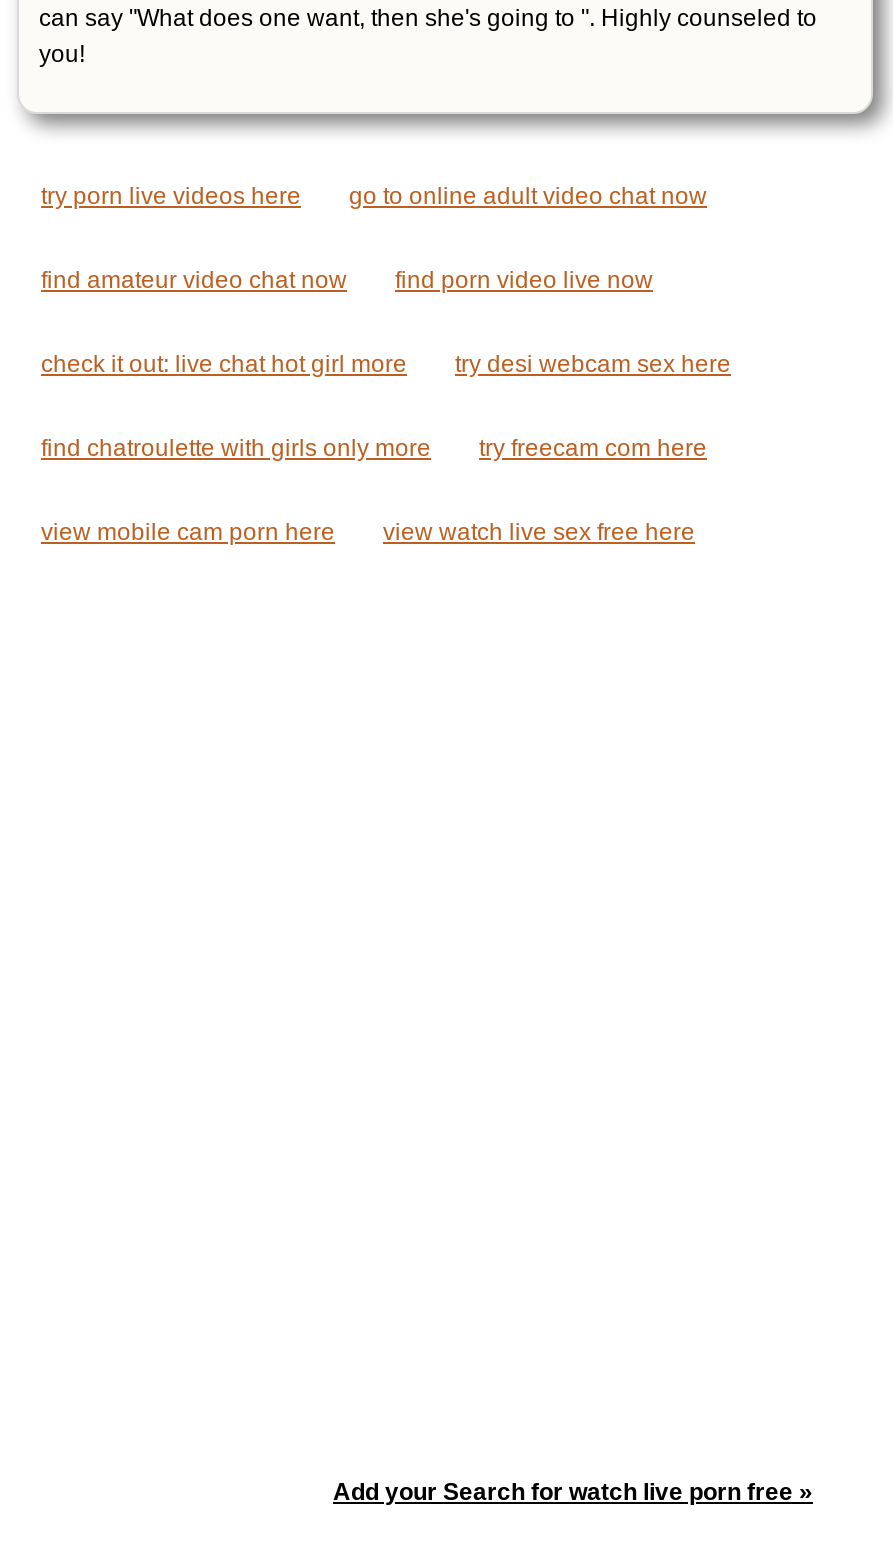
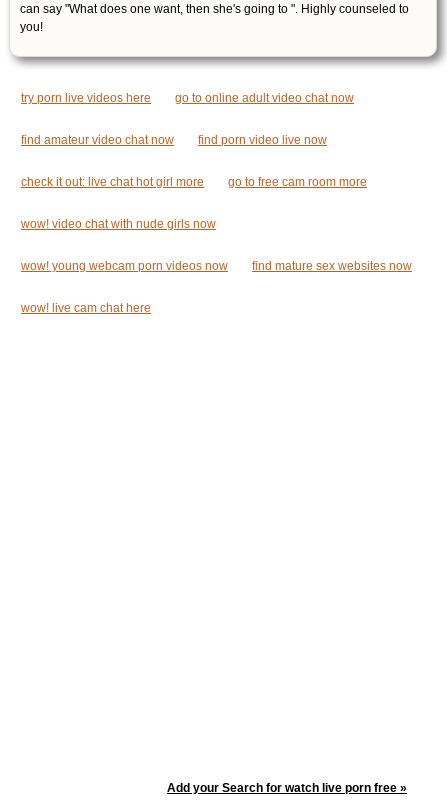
- try desi webcam sex here
- find chatroulette with girls only more
- try freecam com here
- view mobile cam porn here
- view watch live sex free here
+ go to free cam room more
+ wow! video chat with nude girls now
+ wow! young webcam porn videos now
+ find mature sex websites now
+ wow! live cam chat here
